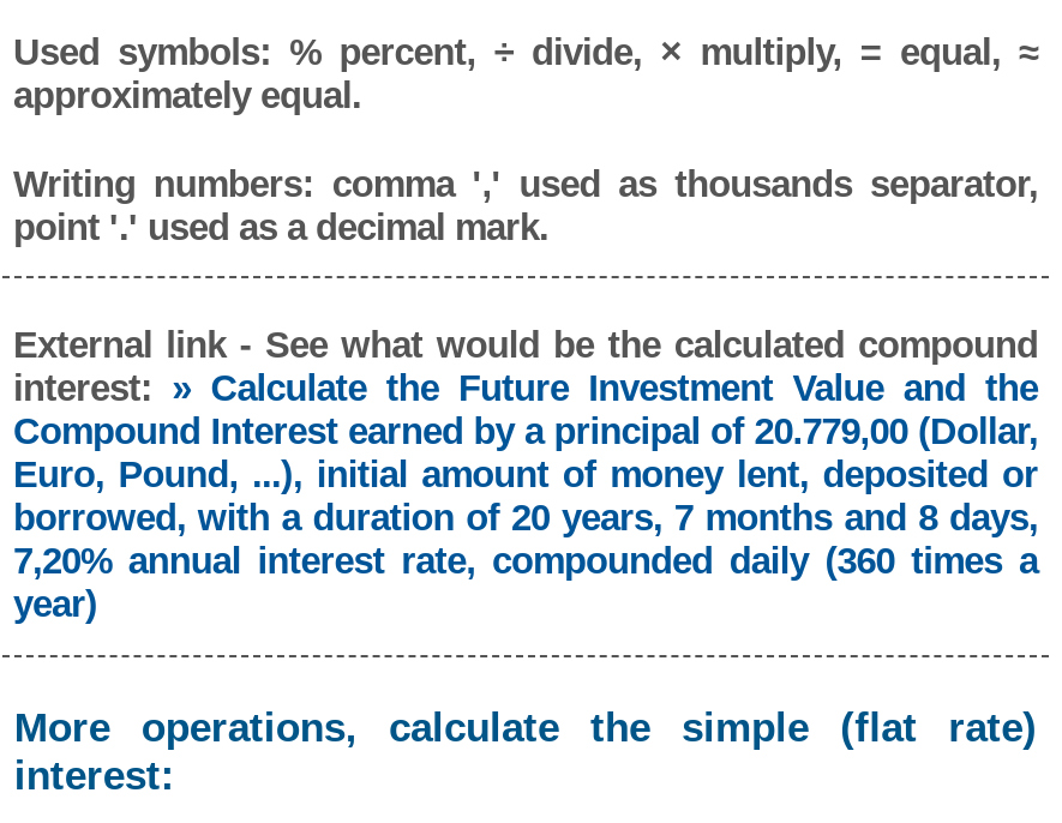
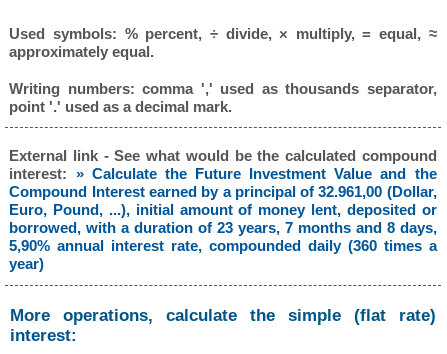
- Compound Interest earned by a principal of 20.779,00 (Dollar,
+ Compound Interest earned by a principal of 32.961,00 (Dollar,

- borrowed, with a duration of 20 years, 7 months and 8 days,
+ borrowed, with a duration of 23 years, 7 months and 8 days,

- 7,20% annual interest rate, compounded daily (360 times a
+ 5,90% annual interest rate, compounded daily (360 times a
